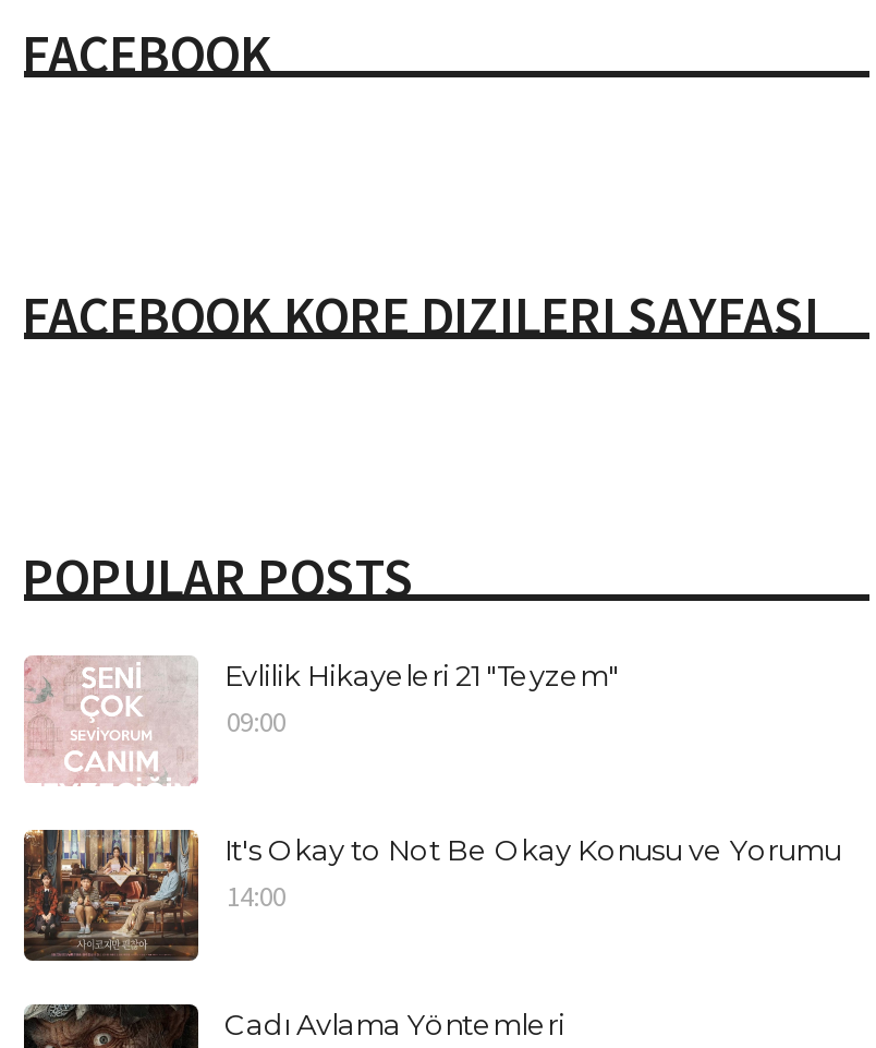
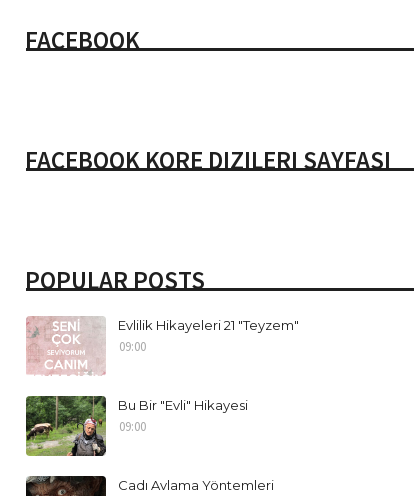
- [image]
- It's Okay to Not Be Okay Konusu ve Yorumu
- 14:00
+ [image]
+ Bu Bir "Evli" Hikayesi
+ 09:00
